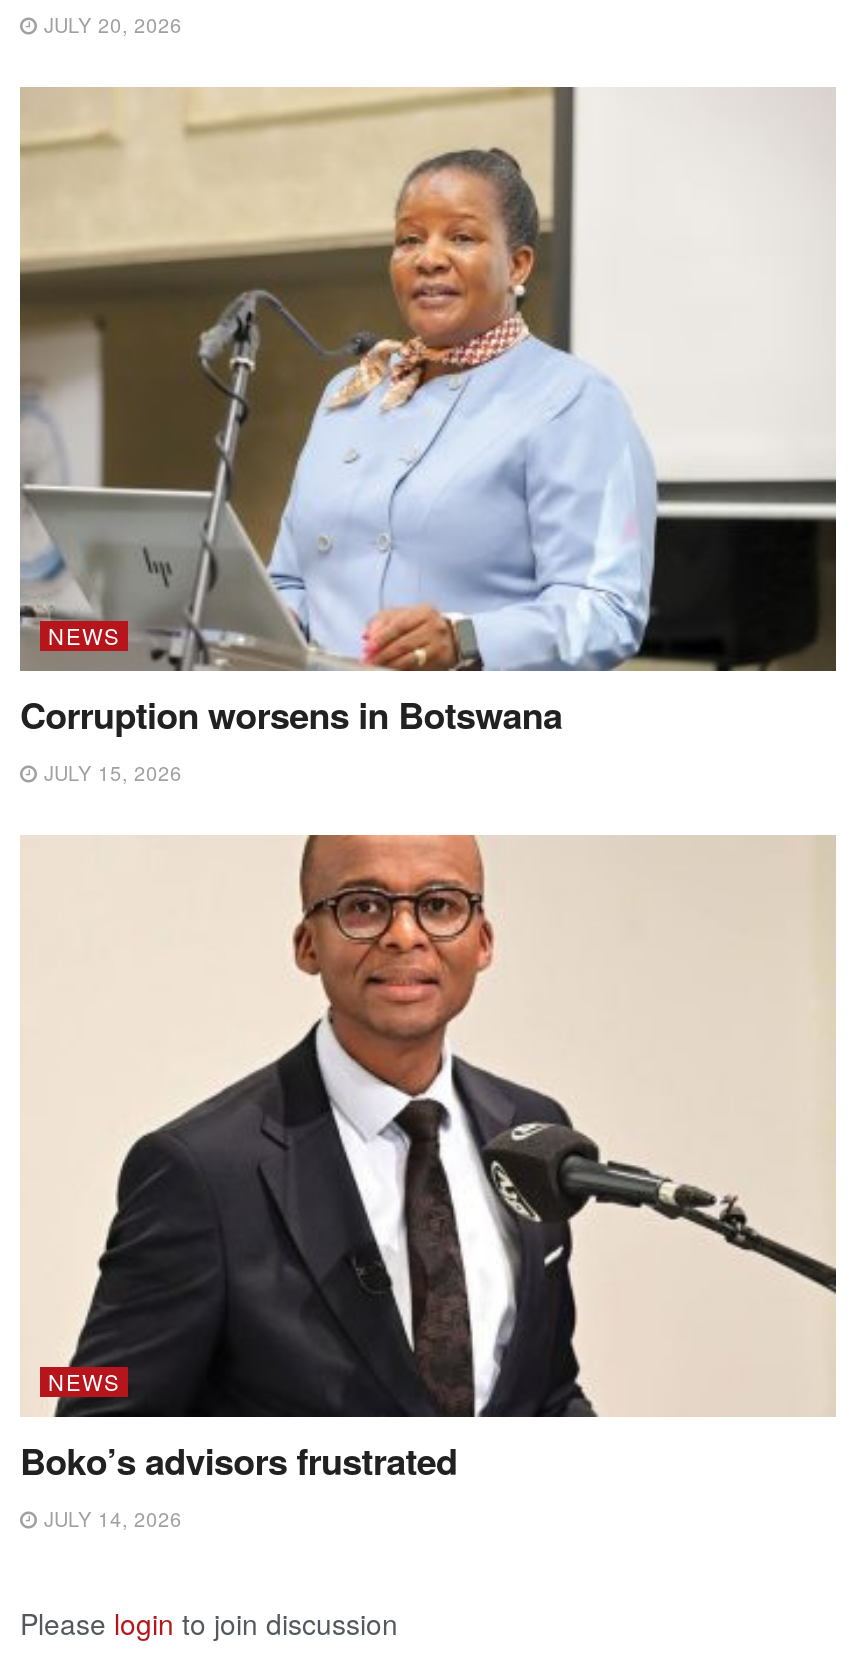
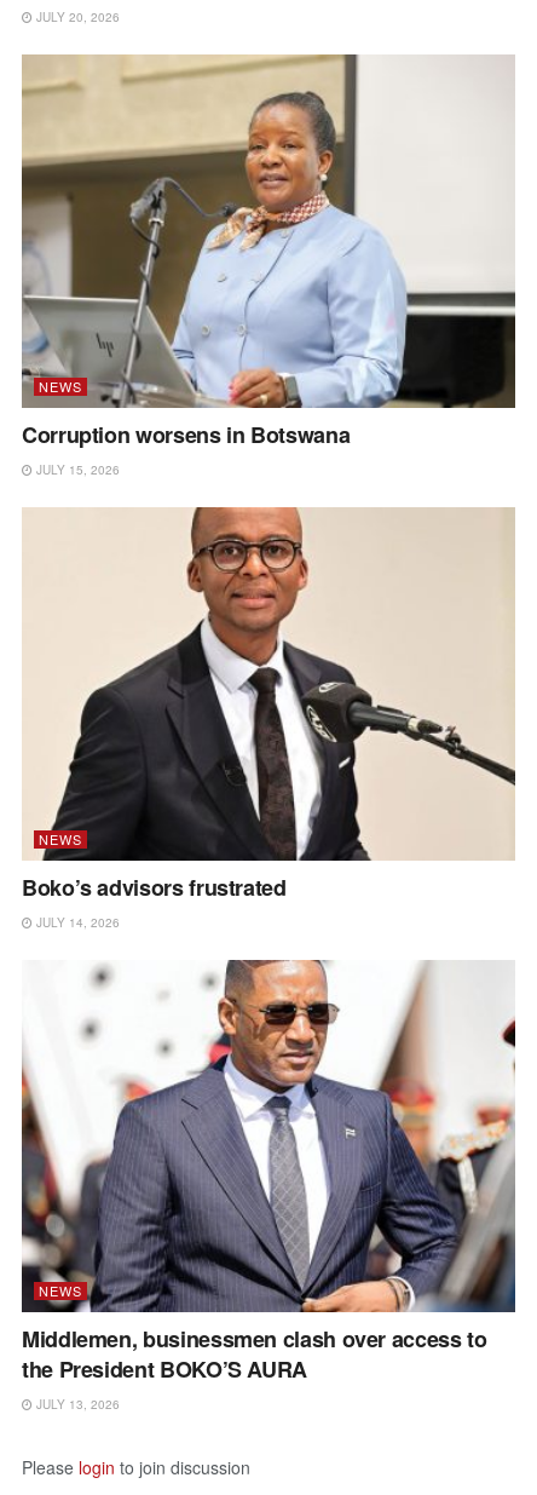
+ [image]
+ NEWS
+ Middlemen, businessmen clash over access to
+ the President BOKO’S AURA
+ JULY 13, 2026
